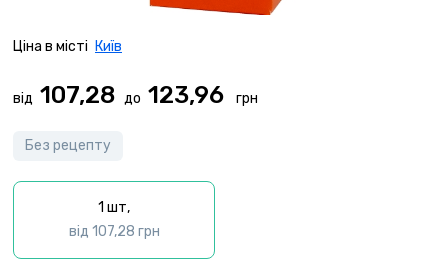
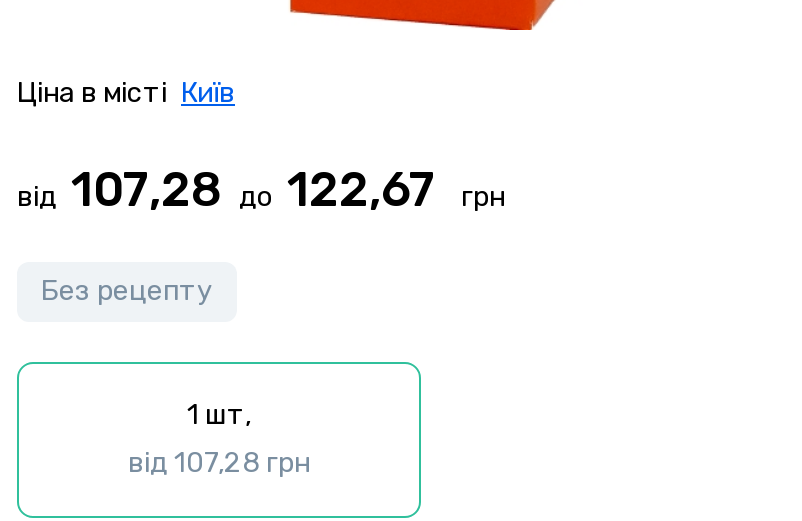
- від 107,28 до 123,96
+ від 107,28 до 122,67
